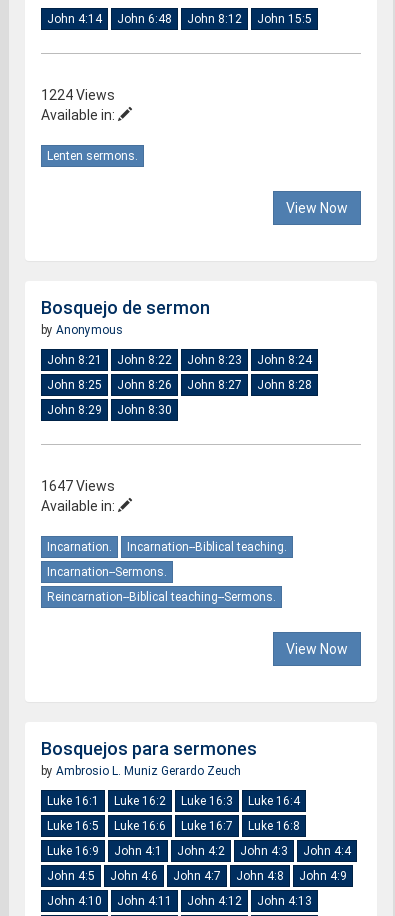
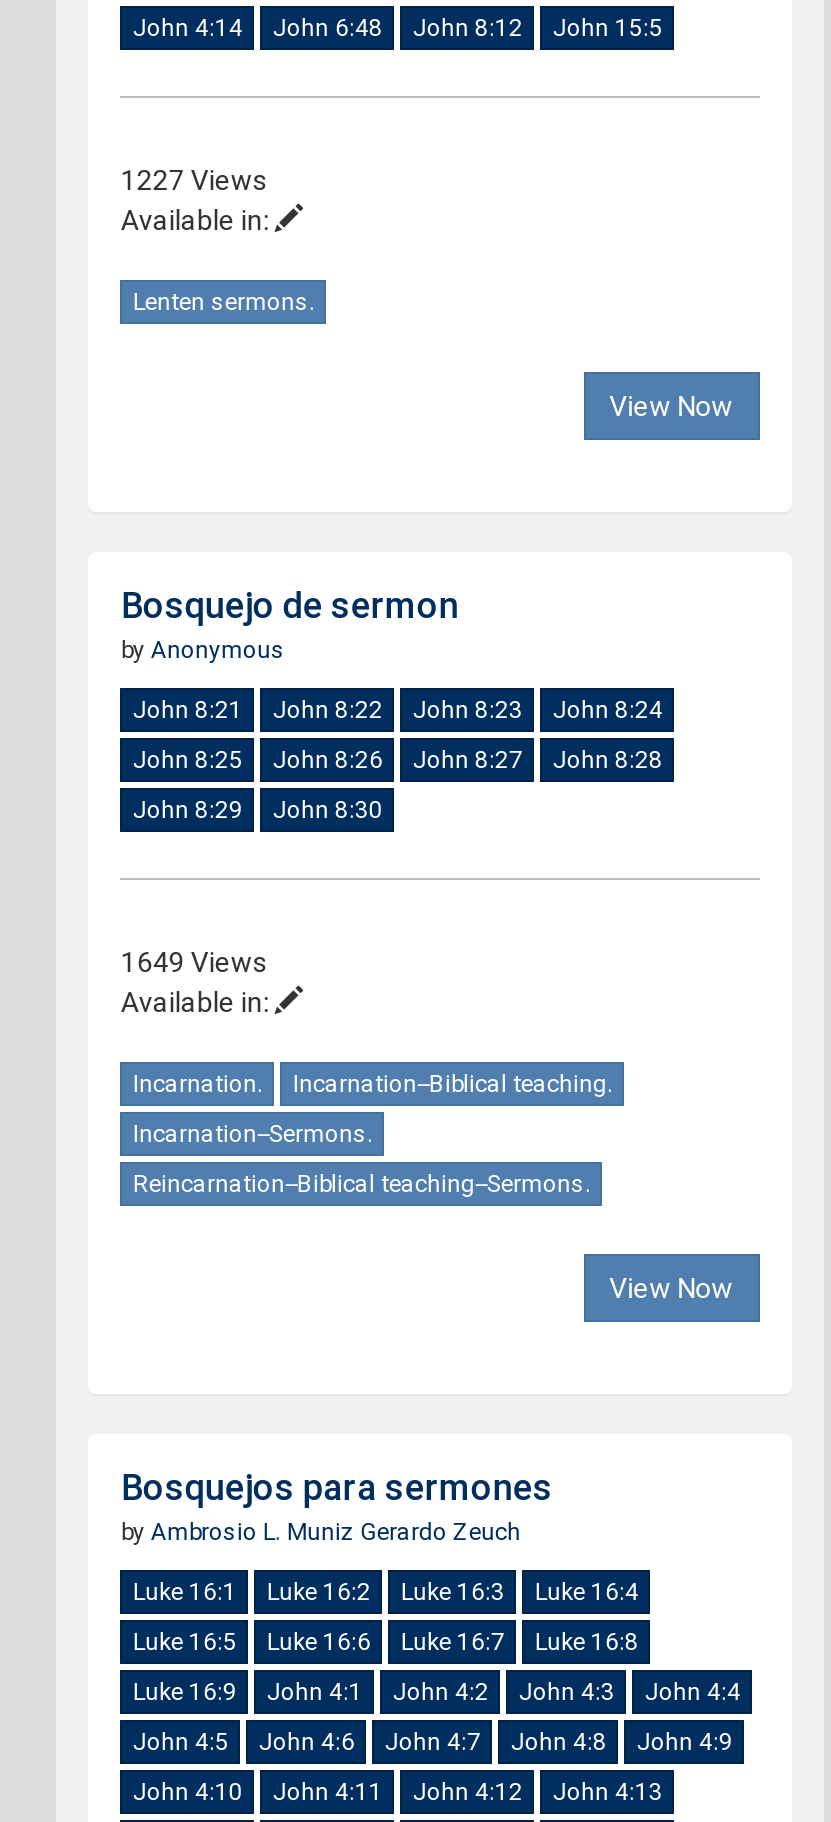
- 1224 Views
+ 1227 Views

- 1647 Views
+ 1649 Views
